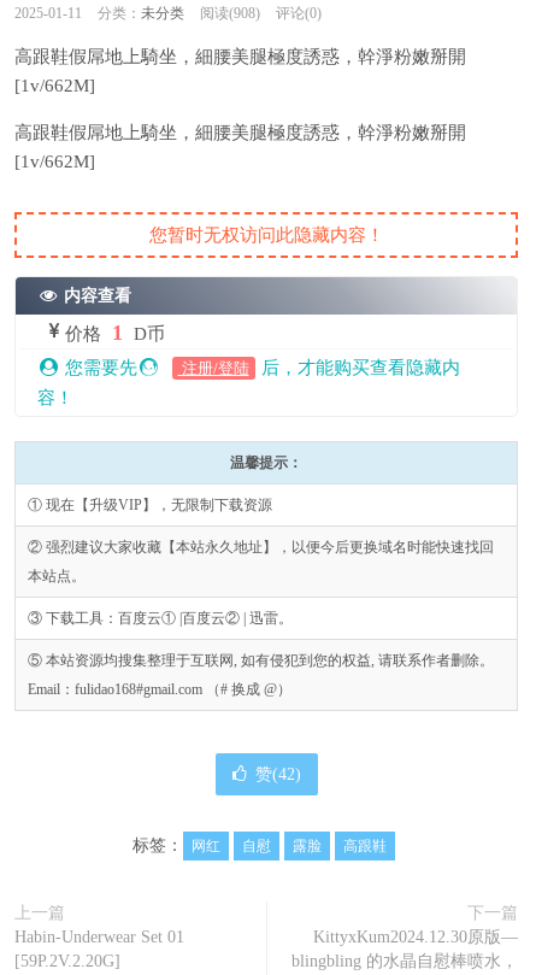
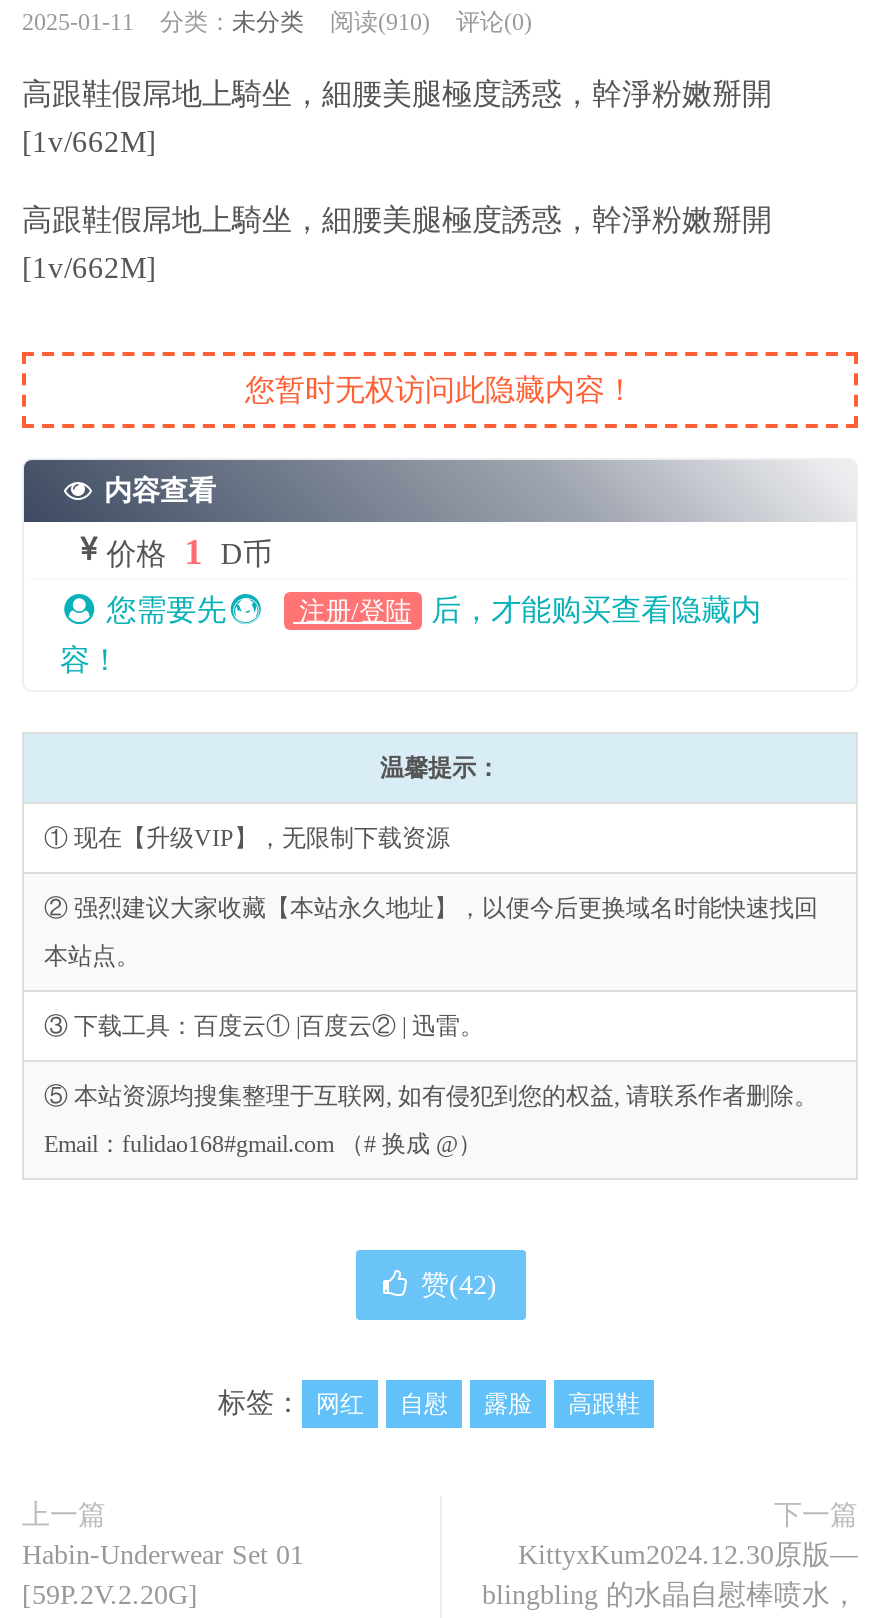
- 2025-01-11 分类：未分类 阅读(908) 评论(0)
+ 2025-01-11 分类：未分类 阅读(910) 评论(0)
